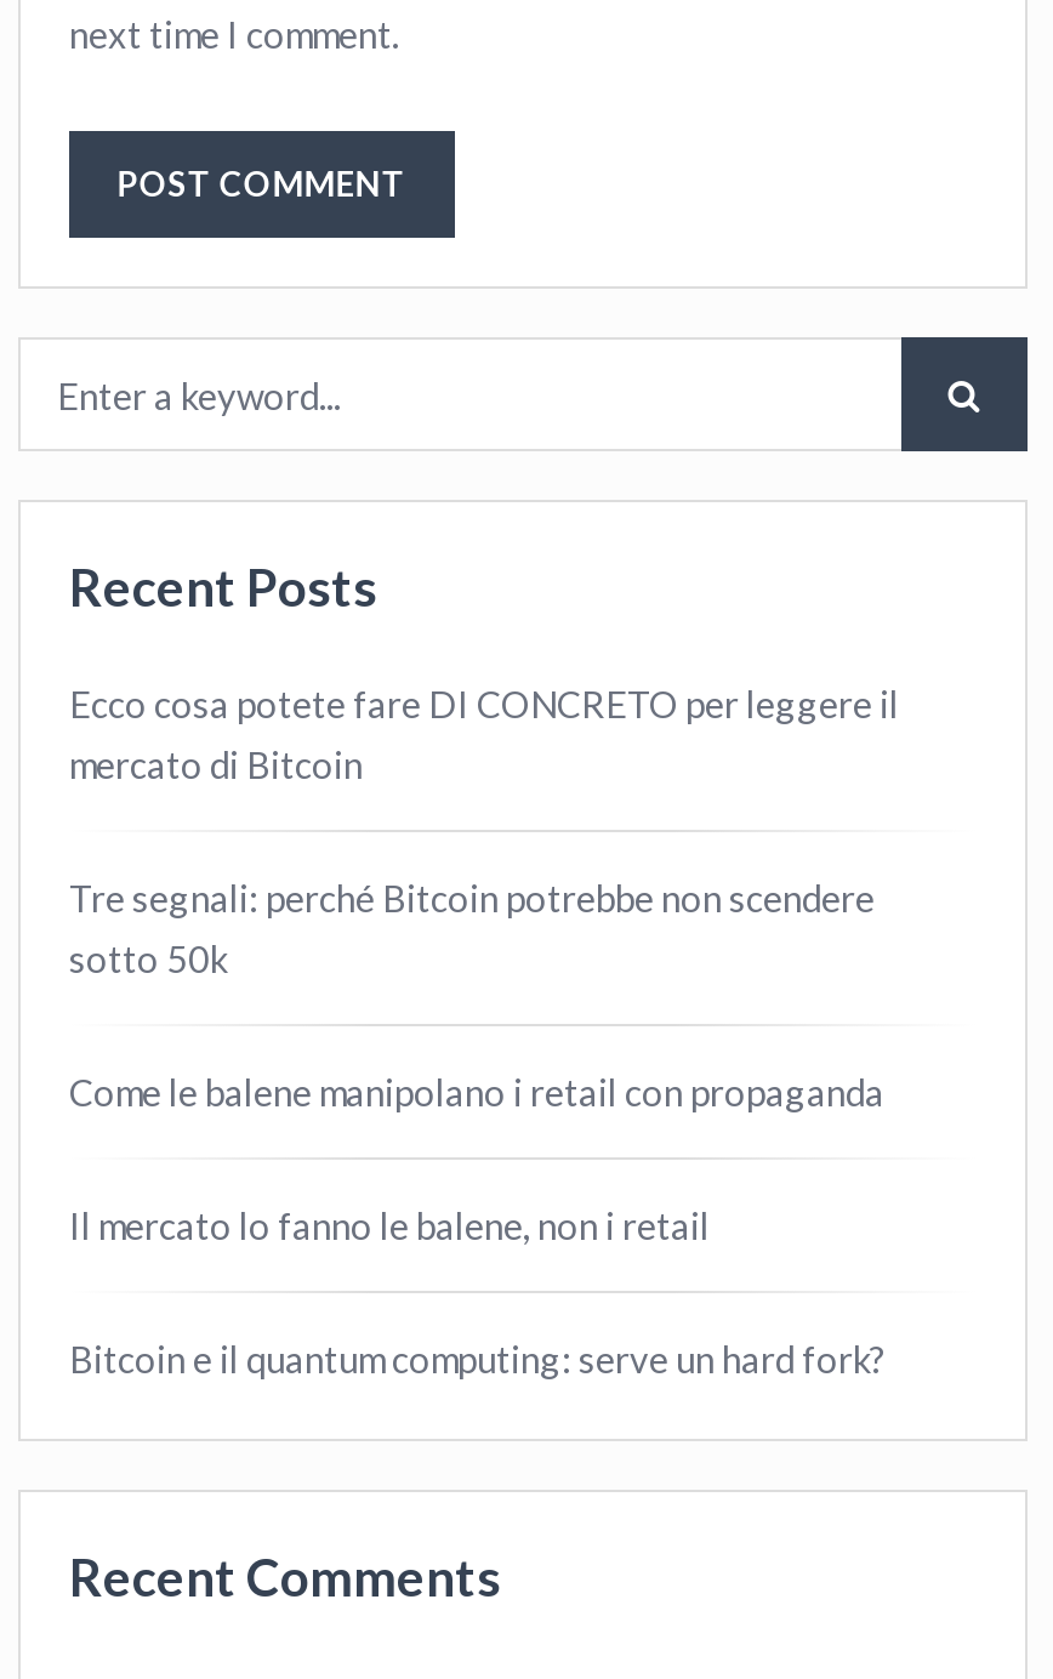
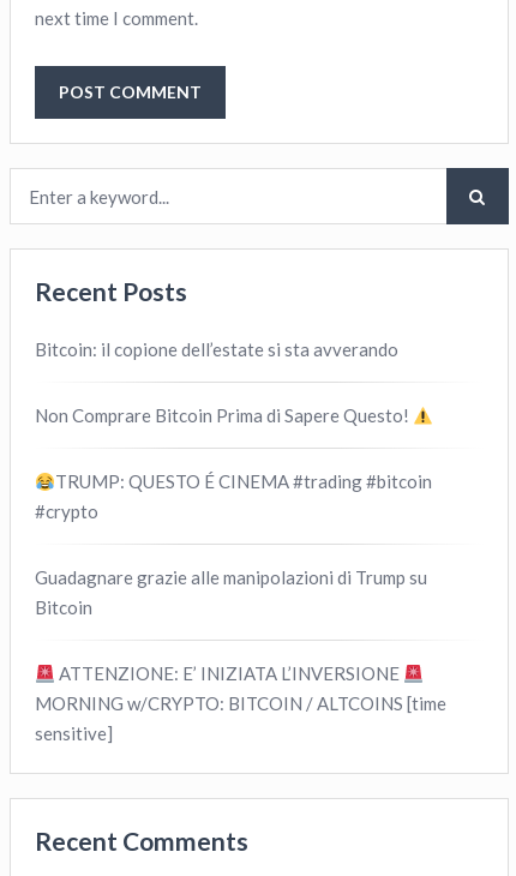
- Ecco cosa potete fare DI CONCRETO per leggere il
- mercato di Bitcoin
+ Bitcoin: il copione dell’estate si sta avverando

- Tre segnali: perché Bitcoin potrebbe non scendere
- sotto 50k
+ Non Comprare Bitcoin Prima di Sapere Questo!

- Come le balene manipolano i retail con propaganda
+ TRUMP: QUESTO É CINEMA #trading #bitcoin
+ #crypto

- Il mercato lo fanno le balene, non i retail
+ Guadagnare grazie alle manipolazioni di Trump su
+ Bitcoin

- Bitcoin e il quantum computing: serve un hard fork?
+ ATTENZIONE: E’ INIZIATA L’INVERSIONE
+ MORNING w/CRYPTO: BITCOIN / ALTCOINS [time
+ sensitive]
